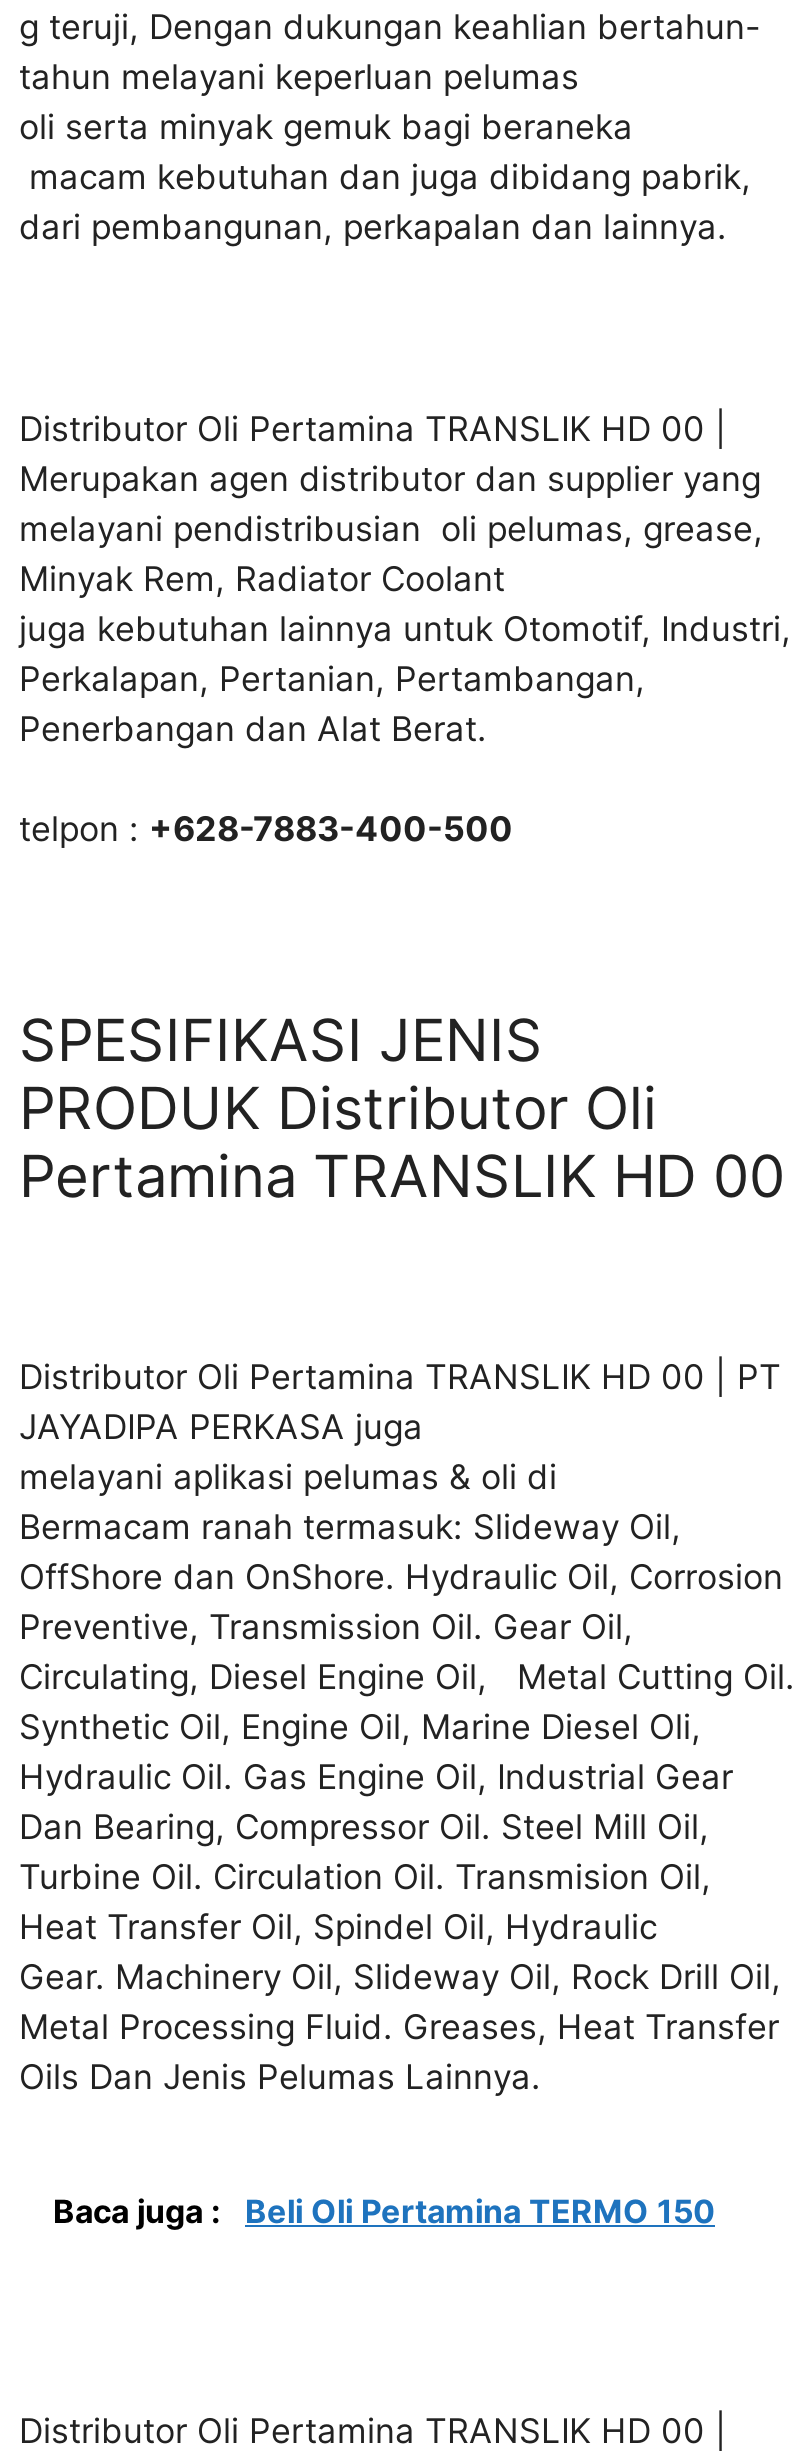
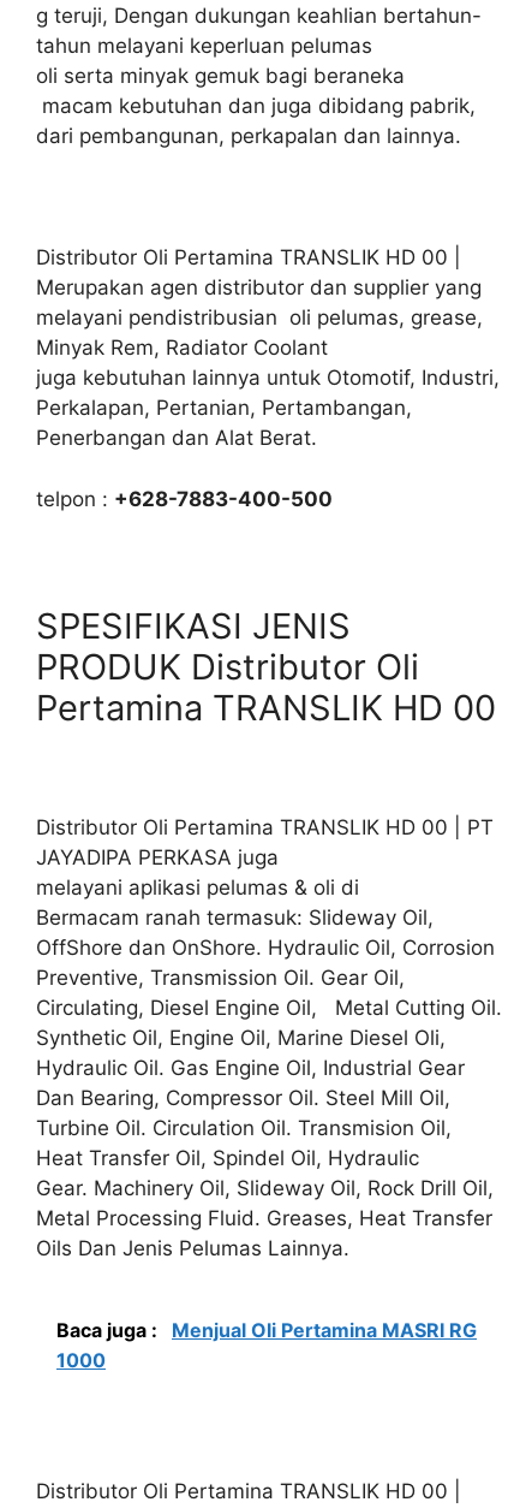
- Baca juga : Beli Oli Pertamina TERMO 150
+ Baca juga : Menjual Oli Pertamina MASRI RG
+ 1000
